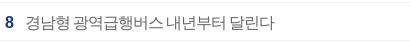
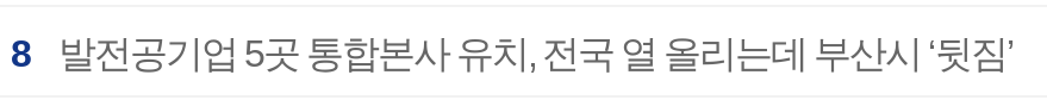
- 경남형 광역급행버스 내년부터 달린다
+ 발전공기업 5곳 통합본사 유치, 전국 열 올리는데 부산시 ‘뒷짐’
